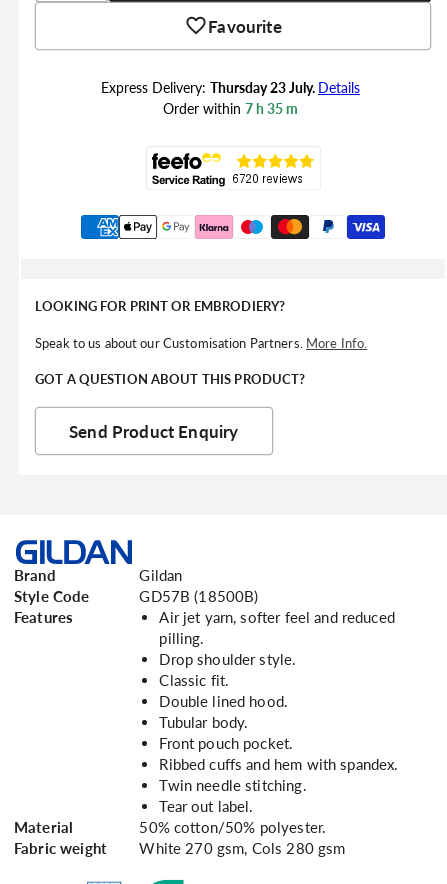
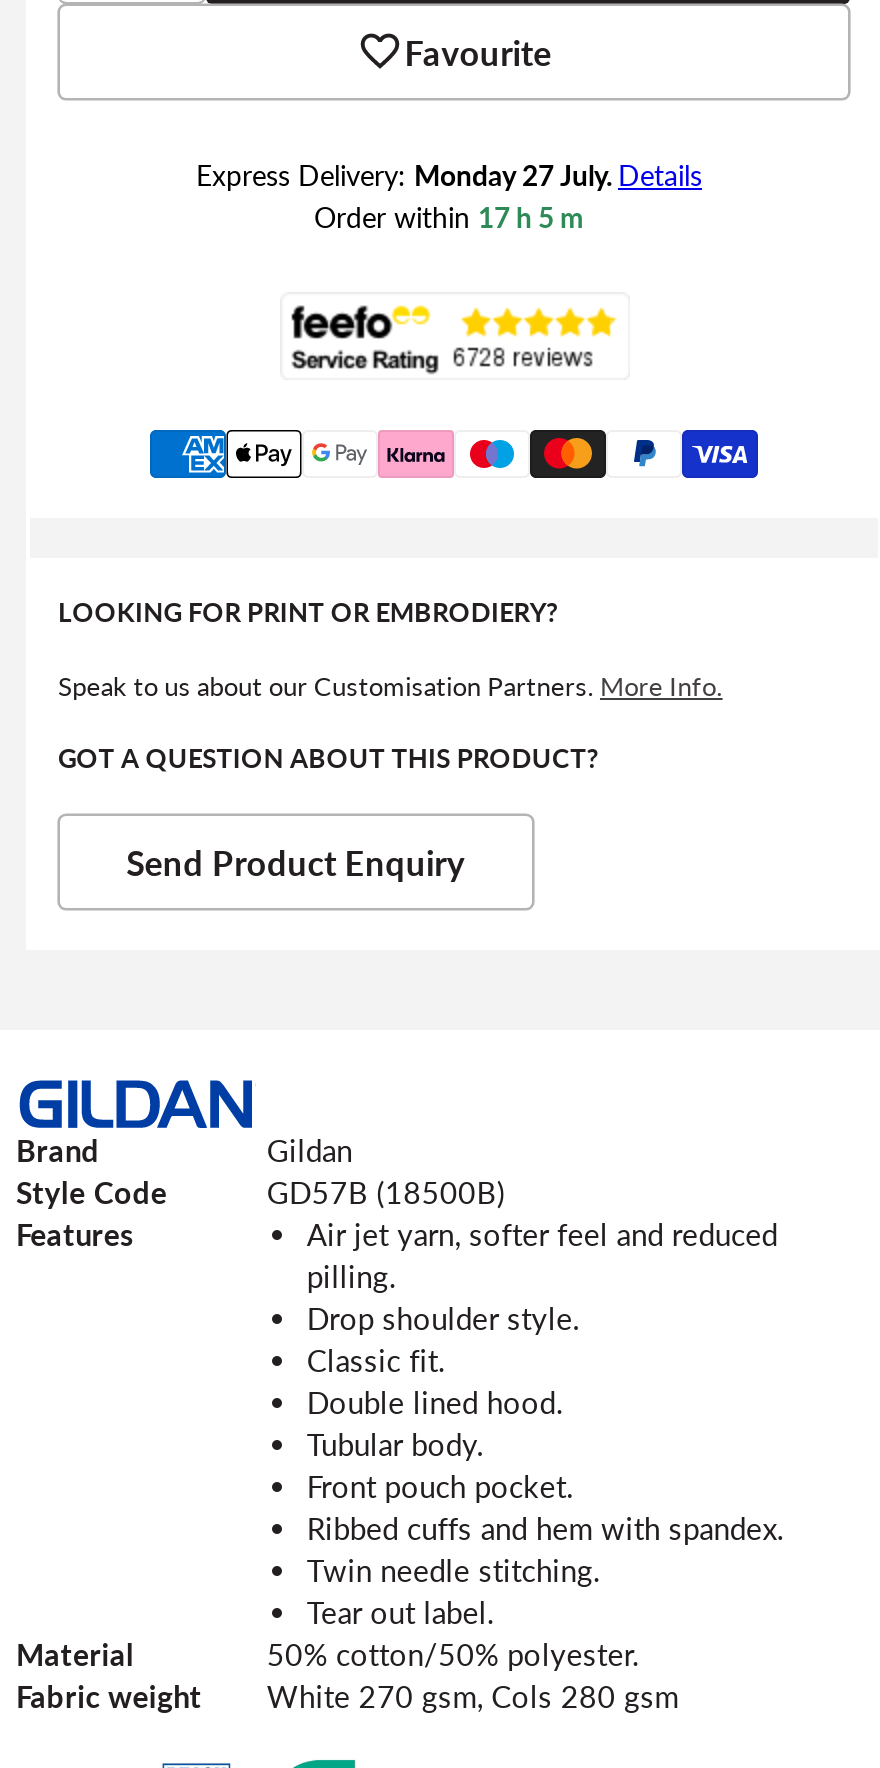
- Express Delivery: Thursday 23 July. Details
+ Express Delivery: Monday 27 July. Details

- Order within 7 h 35 m
+ Order within 17 h 5 m
